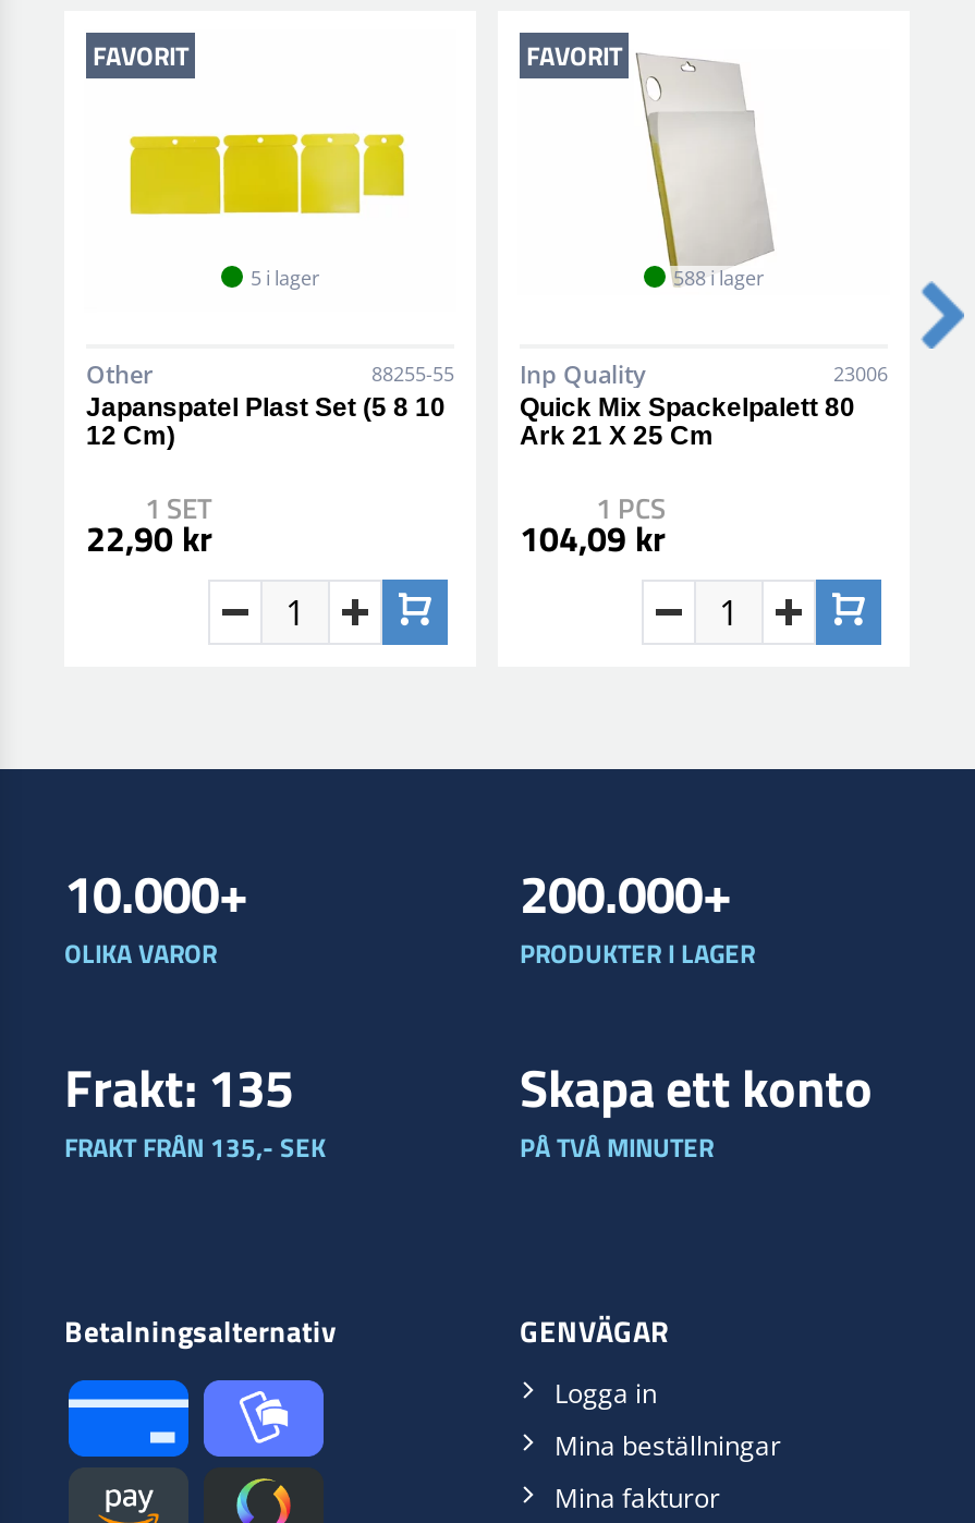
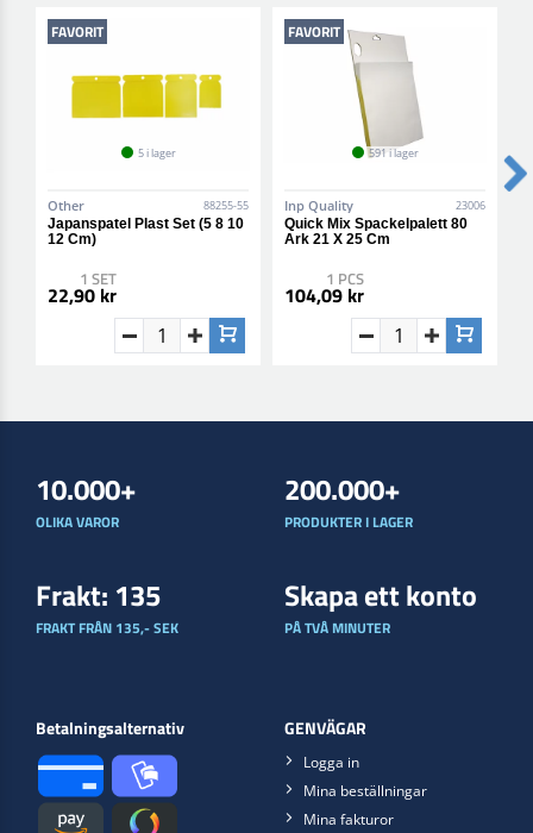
- 588 i lager
+ 591 i lager
